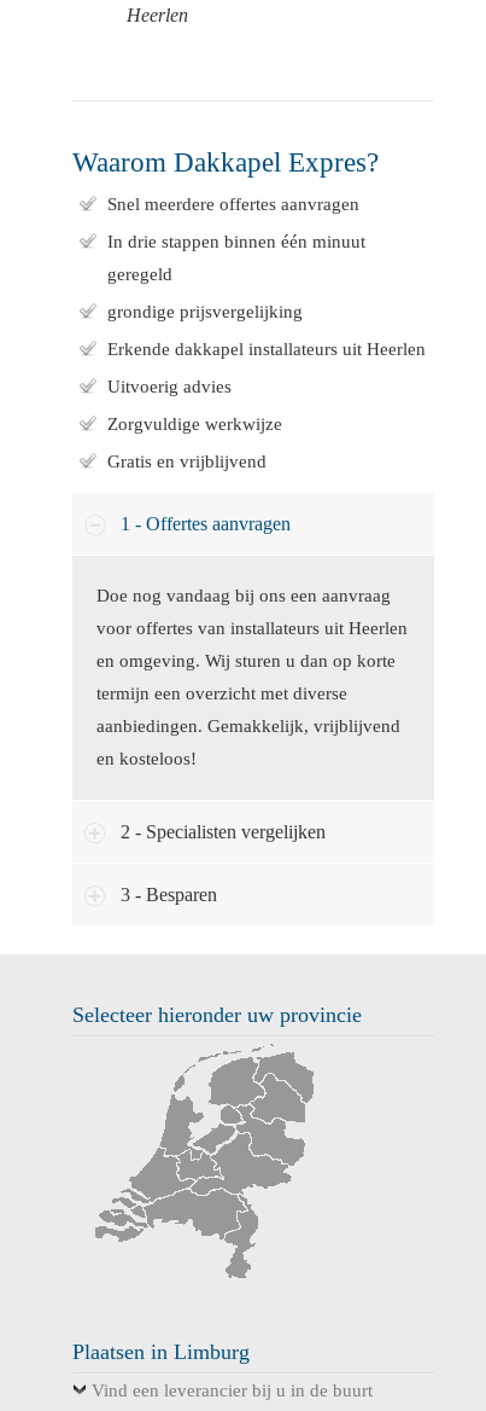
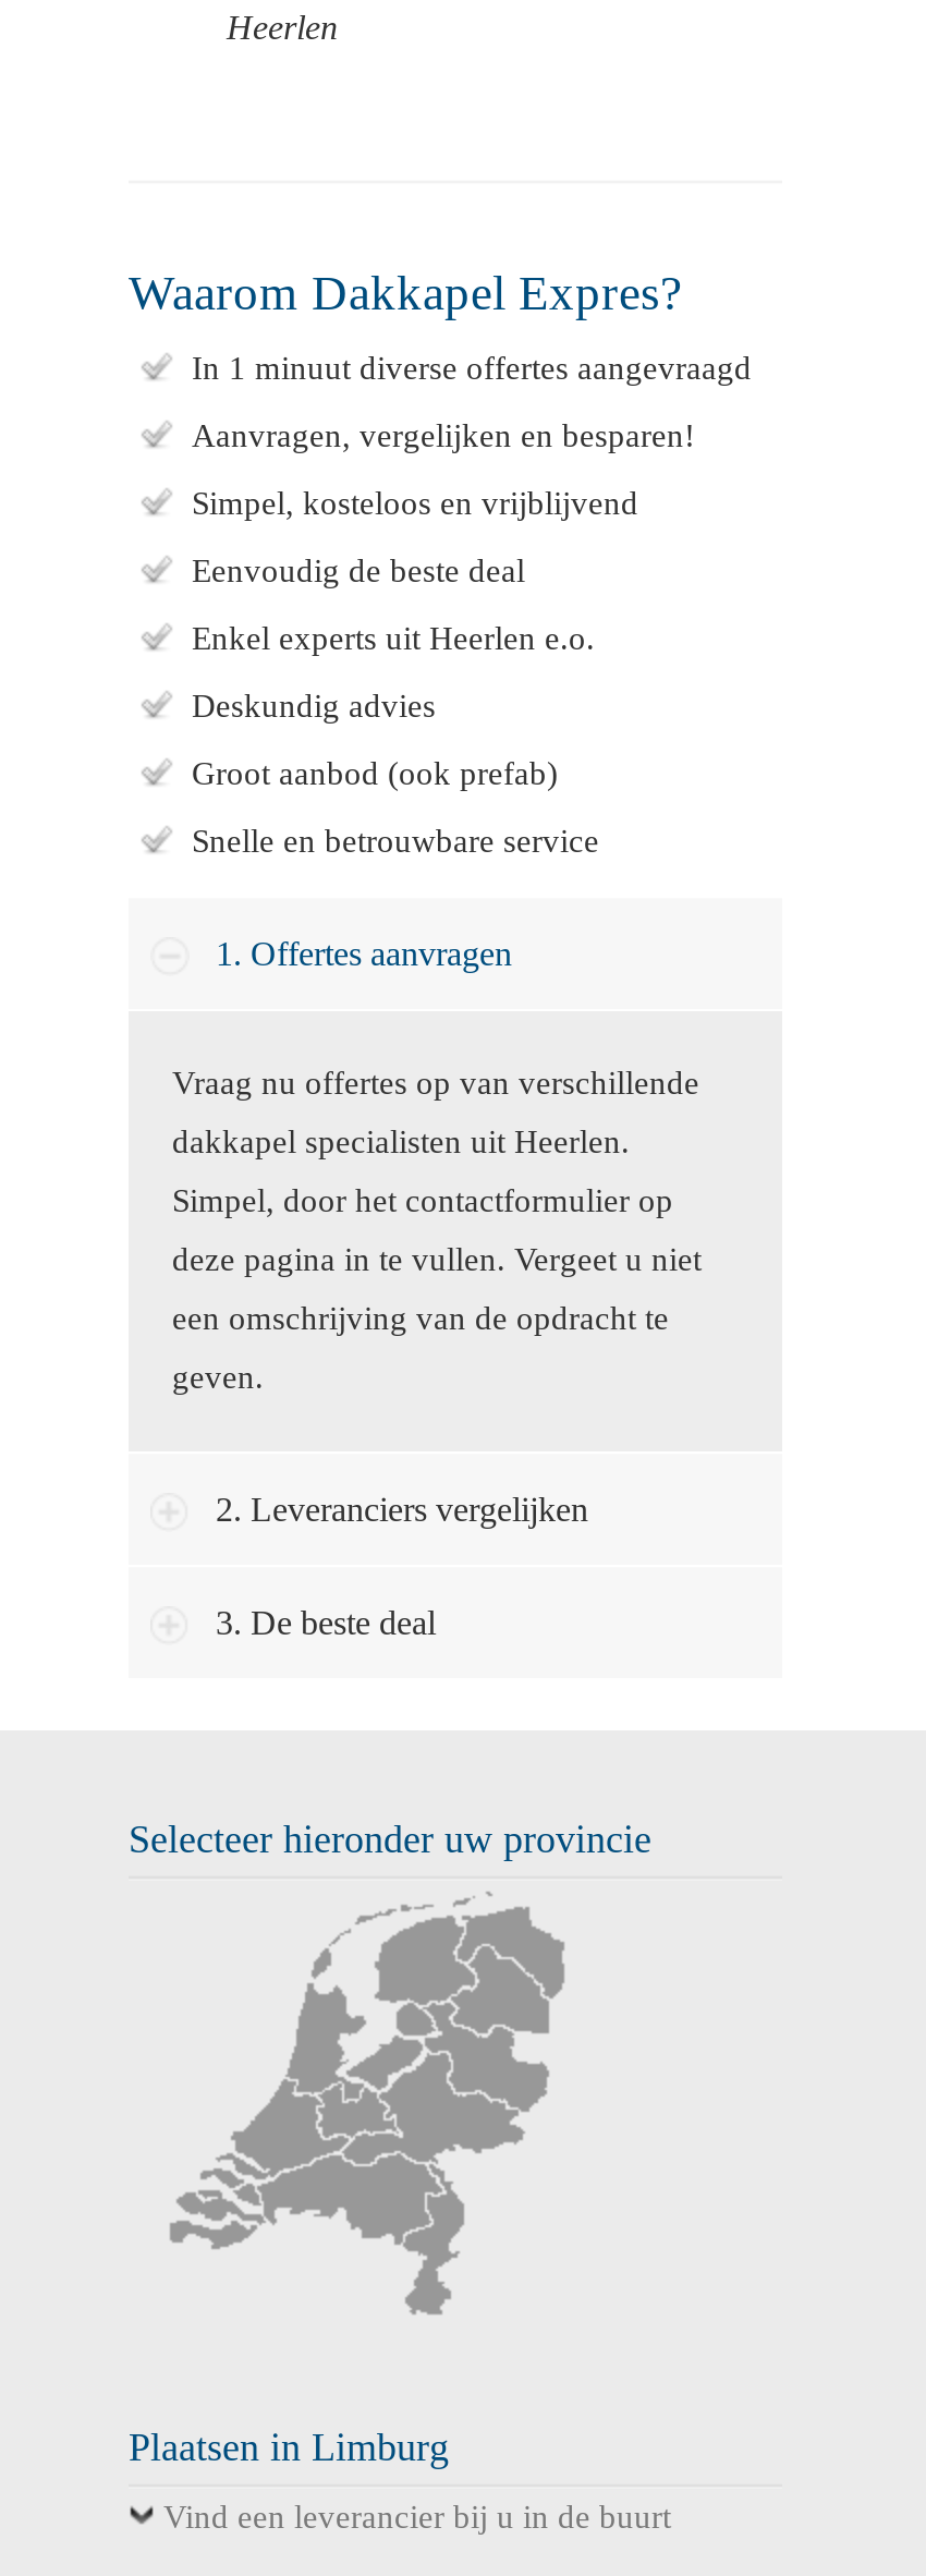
- Snel meerdere offertes aanvragen
+ In 1 minuut diverse offertes aangevraagd

- In drie stappen binnen één minuut
+ Aanvragen, vergelijken en besparen!

- geregeld
+ Simpel, kosteloos en vrijblijvend

- grondige prijsvergelijking
+ Eenvoudig de beste deal

- Erkende dakkapel installateurs uit Heerlen
+ Enkel experts uit Heerlen e.o.

- Uitvoerig advies
+ Deskundig advies

- Zorgvuldige werkwijze
+ Groot aanbod (ook prefab)

- Gratis en vrijblijvend
+ Snelle en betrouwbare service

- 1 - Offertes aanvragen
+ 1. Offertes aanvragen

- Doe nog vandaag bij ons een aanvraag
+ Vraag nu offertes op van verschillende

- voor offertes van installateurs uit Heerlen
+ dakkapel specialisten uit Heerlen.

- en omgeving. Wij sturen u dan op korte
+ Simpel, door het contactformulier op

- termijn een overzicht met diverse
+ deze pagina in te vullen. Vergeet u niet

- aanbiedingen. Gemakkelijk, vrijblijvend
+ een omschrijving van de opdracht te

- en kosteloos!
+ geven.

- 2 - Specialisten vergelijken
+ 2. Leveranciers vergelijken

- 3 - Besparen
+ 3. De beste deal
